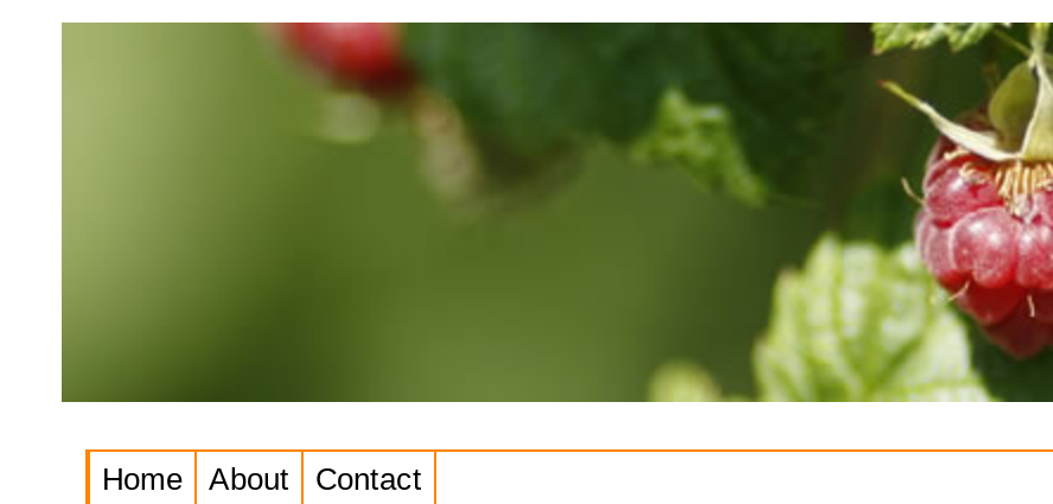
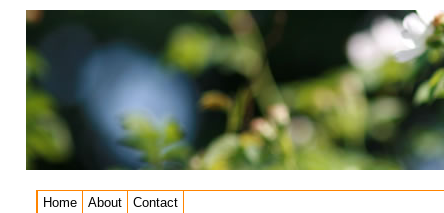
- [image]
+ [image]
